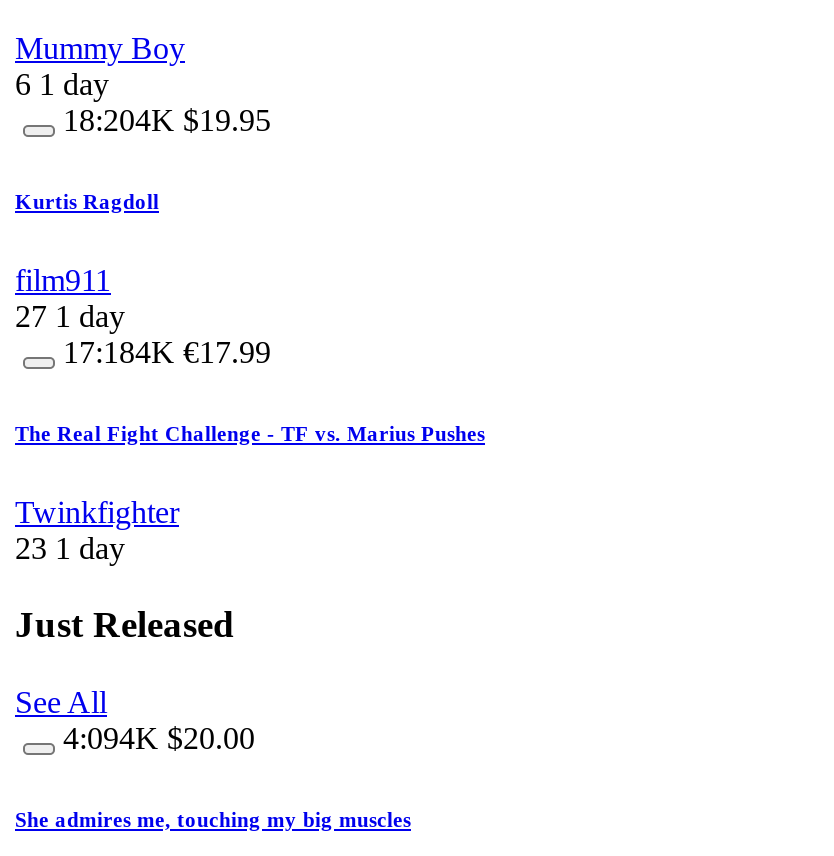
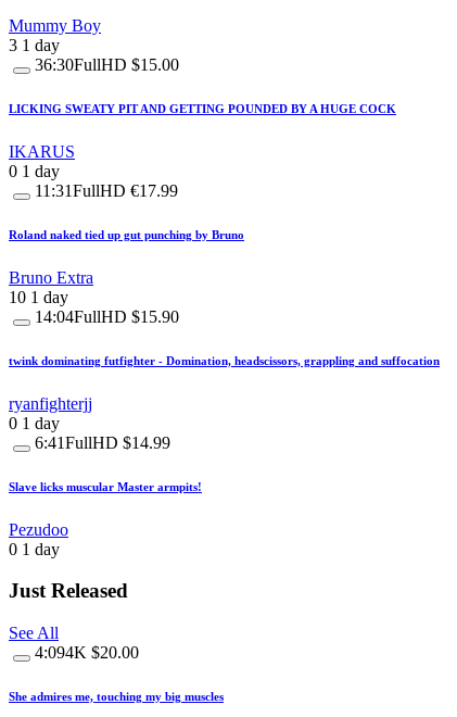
- 6 1 day
- 18:204K $19.95
- Kurtis Ragdoll
- film911
- 27 1 day
- 17:184K €17.99
- The Real Fight Challenge - TF vs. Marius Pushes
- Twinkfighter
- 23 1 day
+ 3 1 day
+ 36:30FullHD $15.00
+ LICKING SWEATY PIT AND GETTING POUNDED BY A HUGE COCK
+ IKARUS
+ 0 1 day
+ 11:31 FullHD €17.99
+ Roland naked tied up gut punching by Bruno
+ Bruno Extra
+ 10 1 day
+ 14:04FullHD $15.90
+ twink dominating futfighter - Domination, headscissors, grappling and suffocation
+ ryanfighterjj
+ 0 1 day
+ 6:41 FullHD $14.99
+ Slave licks muscular Master armpits!
+ Pezudoo
+ 0 1 day
